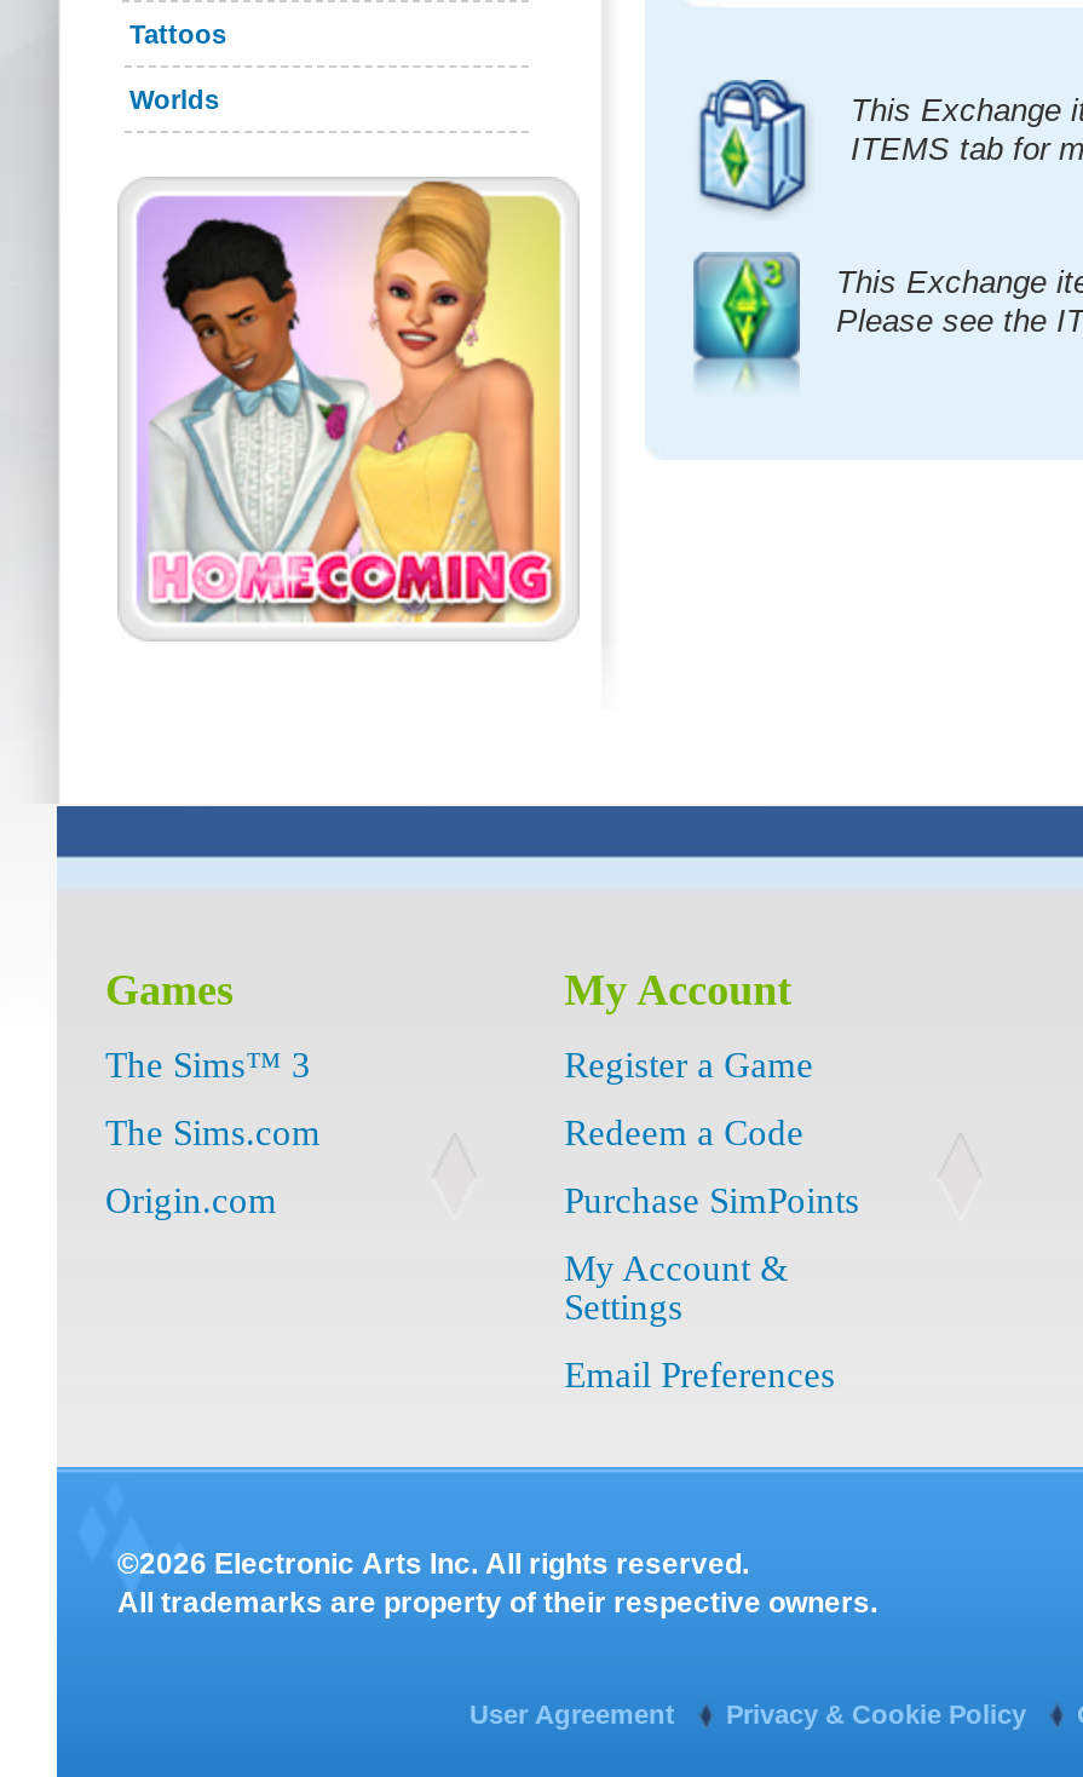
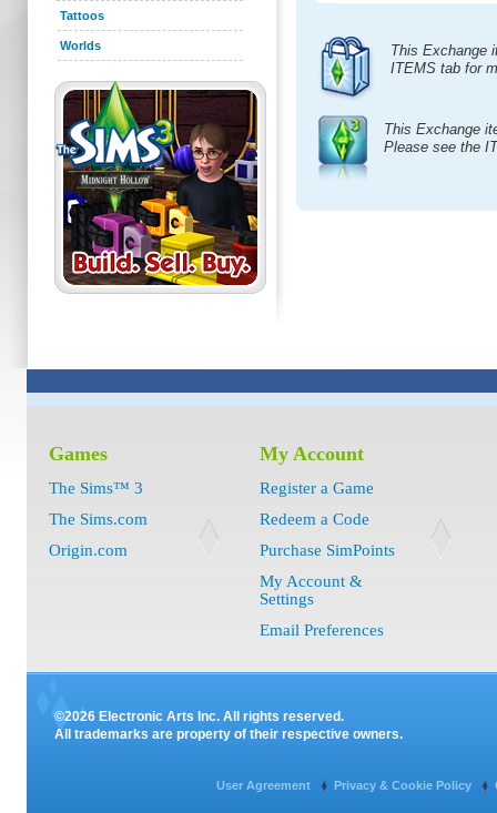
- [image]
+ [image]
